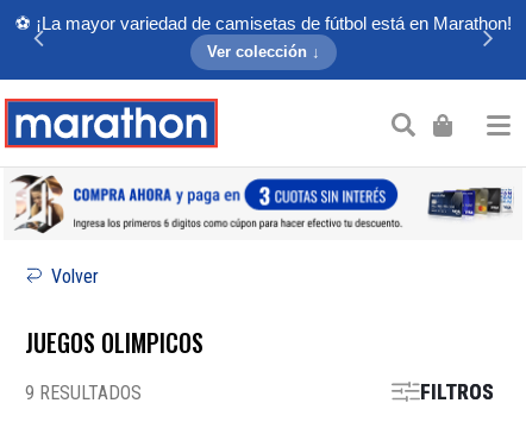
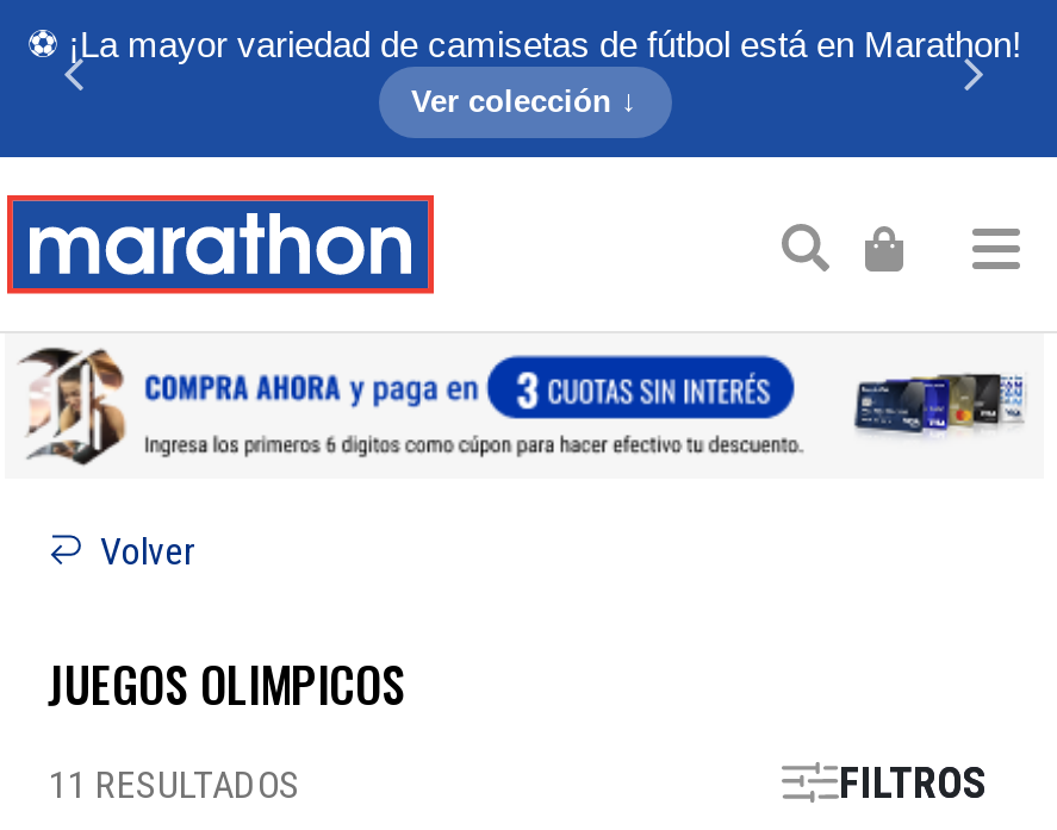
- 9 RESULTADOS
+ 11 RESULTADOS
